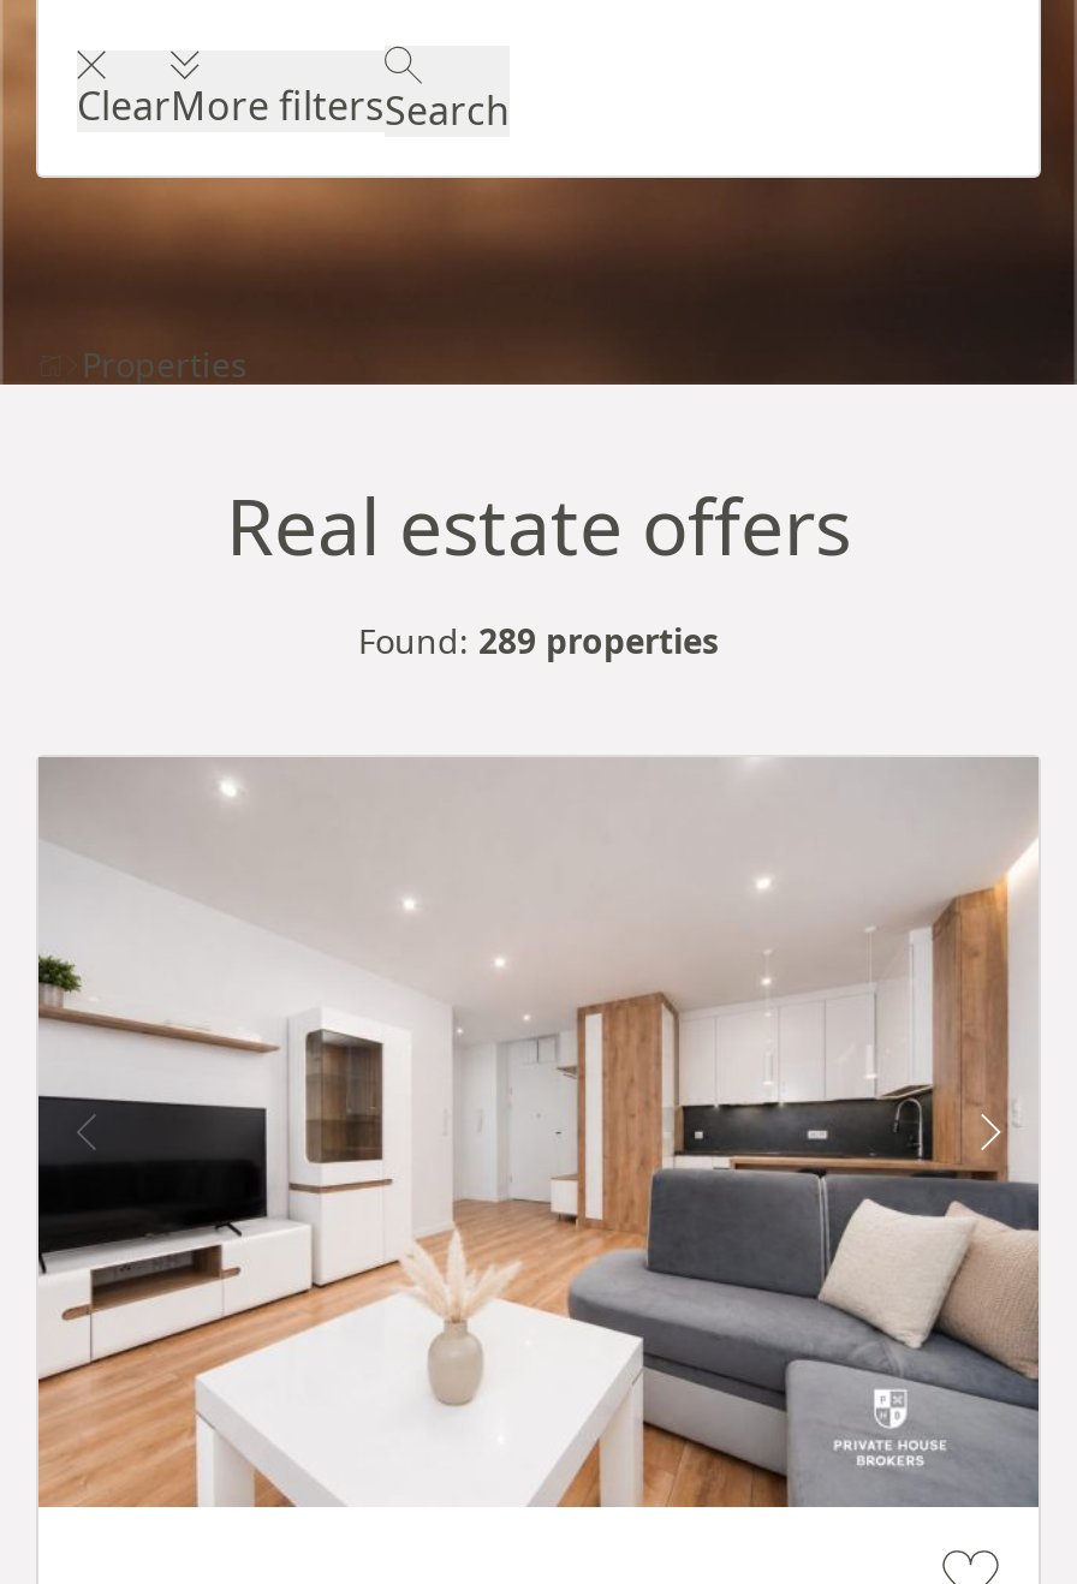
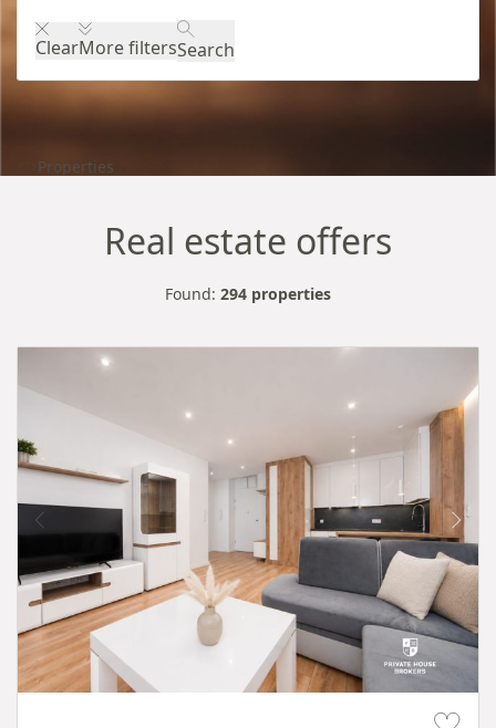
- Found: 289 properties
+ Found: 294 properties
